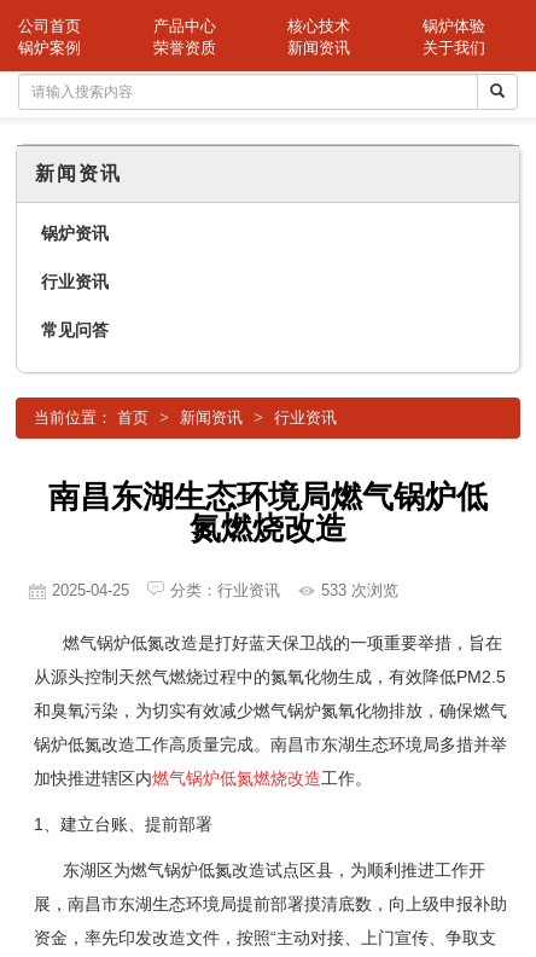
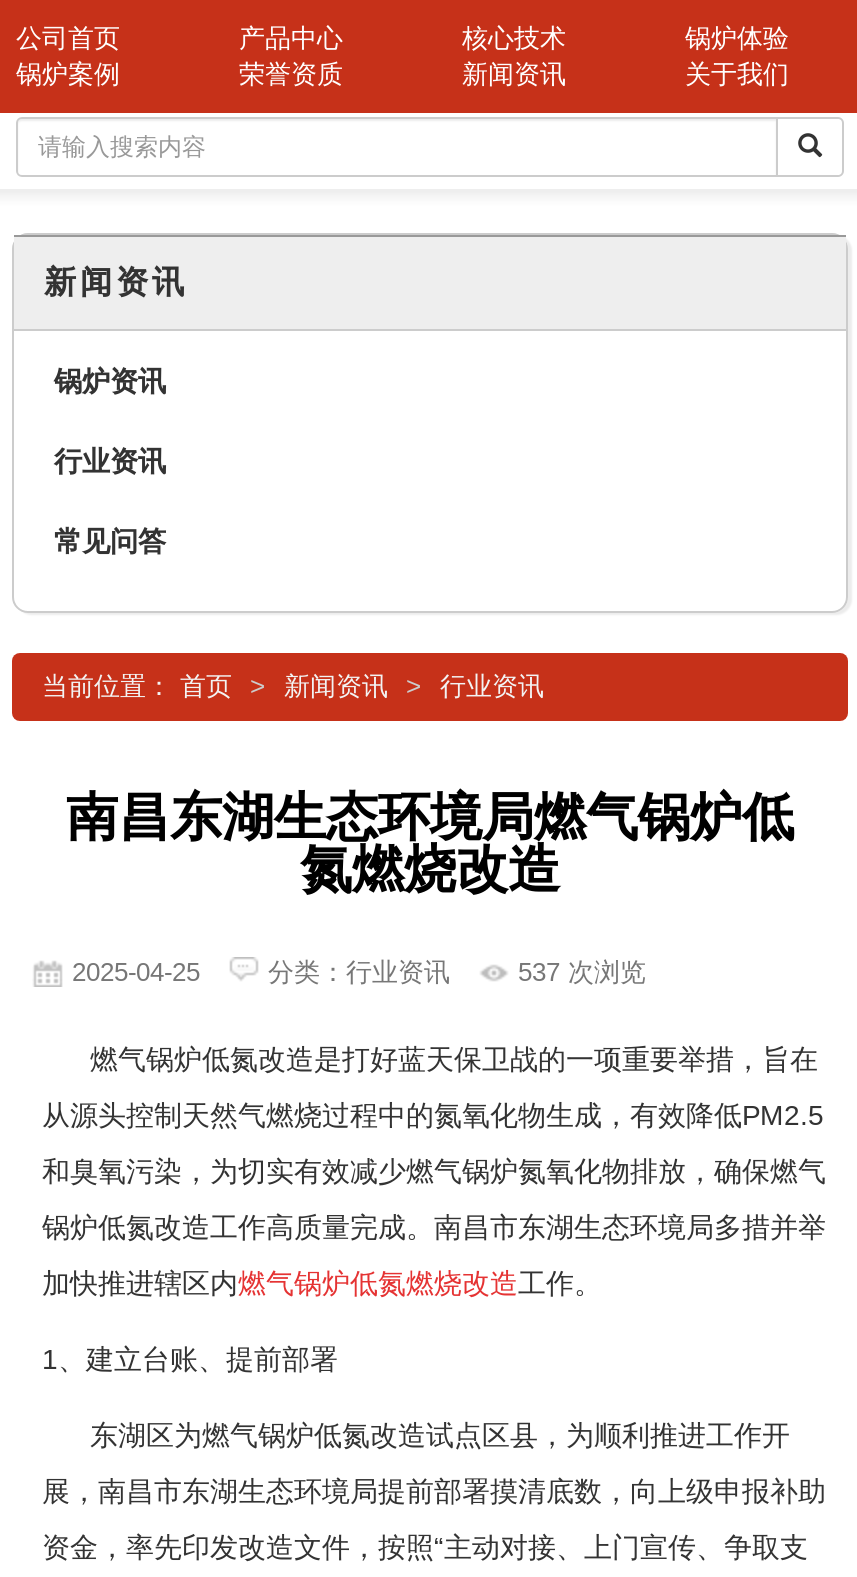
- 533 次浏览
+ 537 次浏览
